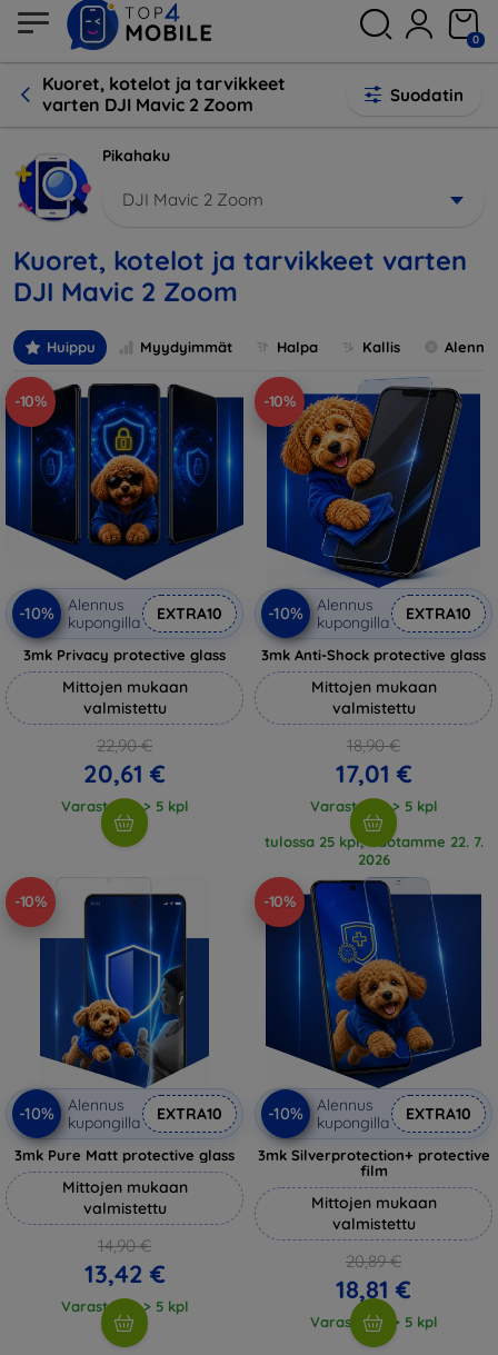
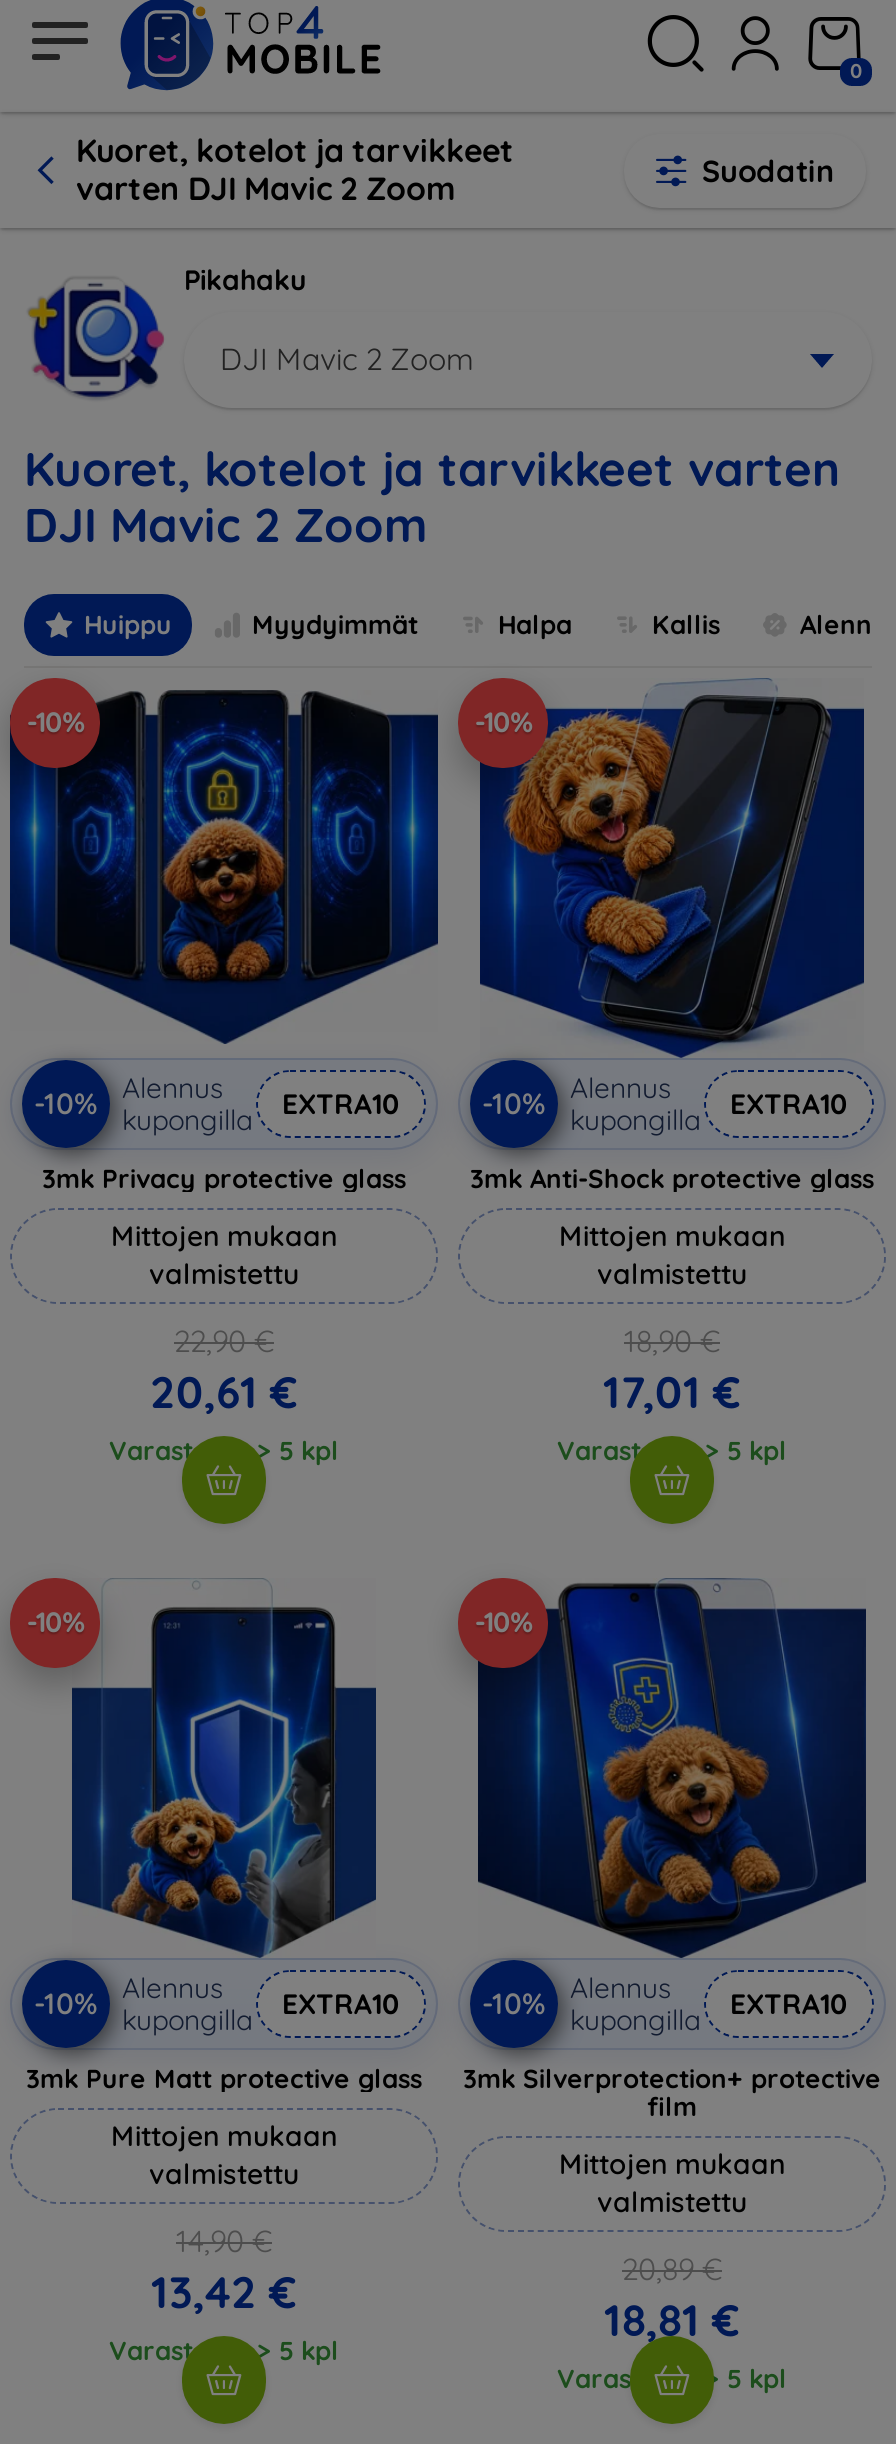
- tulossa 25 kpl, odotamme 22. 7.
- 2026
